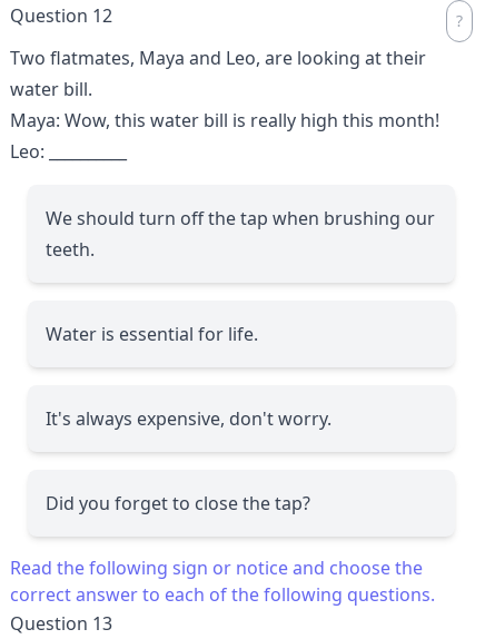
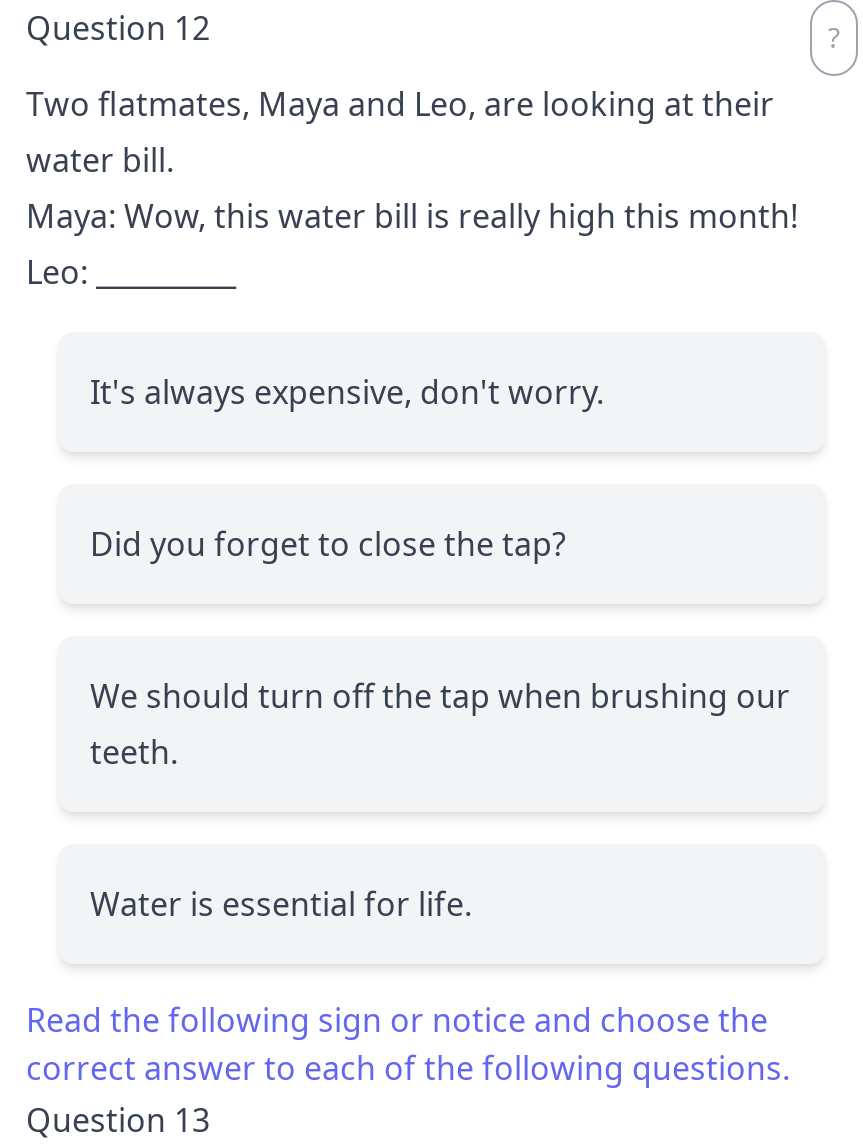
moved down: We should turn off the tap when brushing our | teeth. | Water is essential for life.

moved up: It's always expensive, don't worry. | Did you forget to close the tap?
